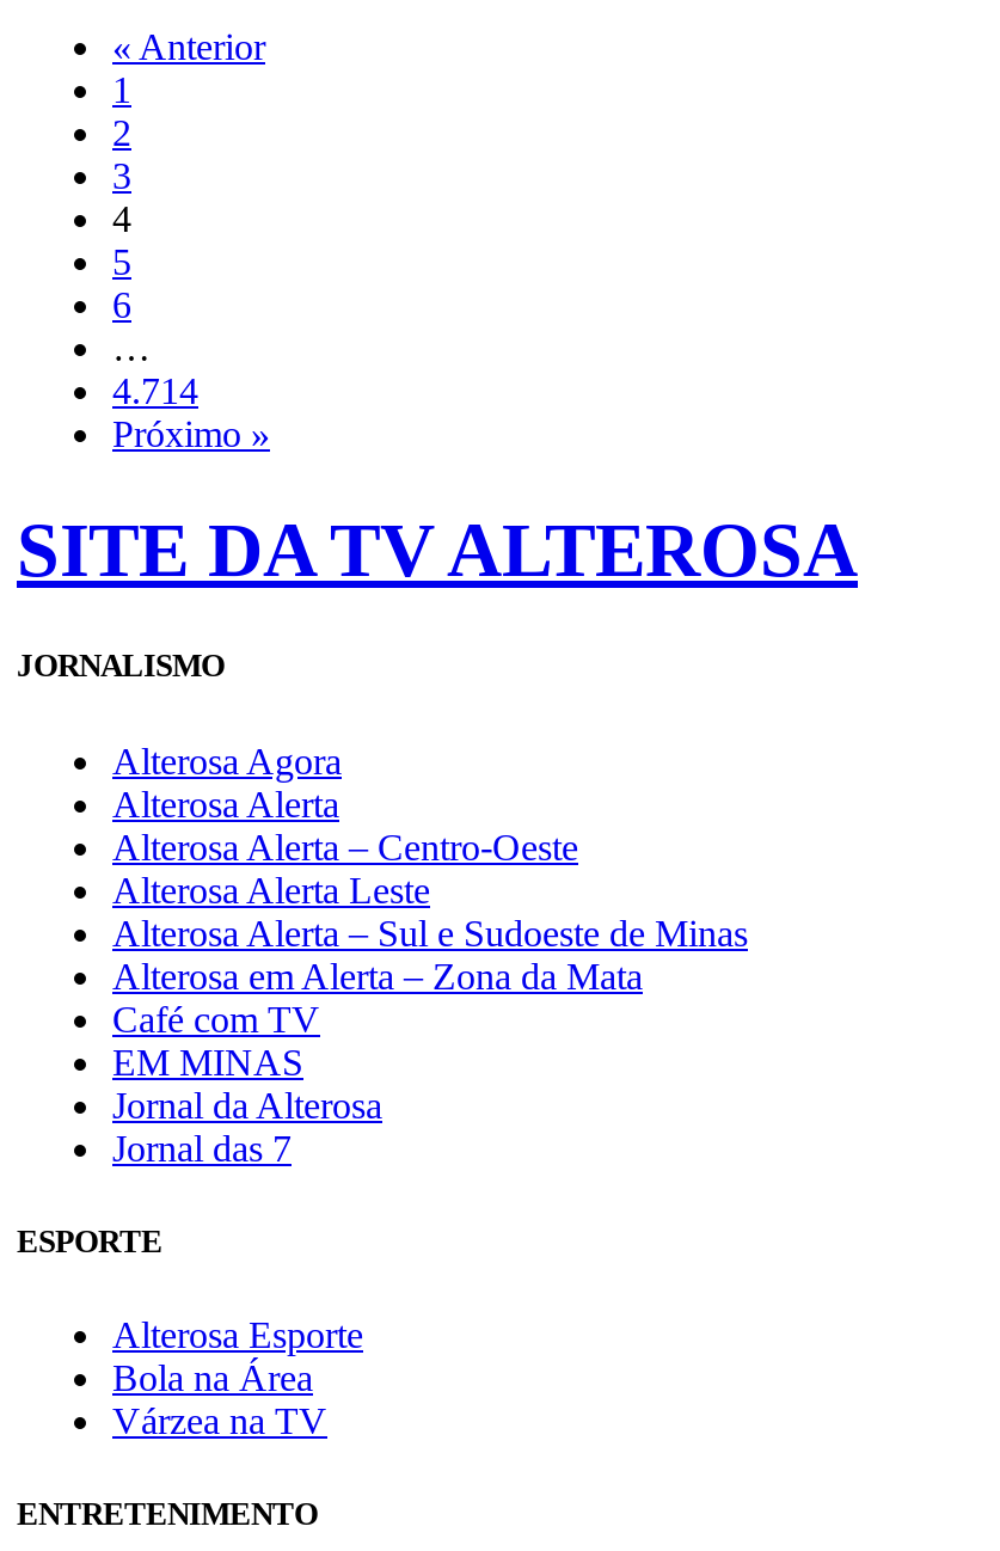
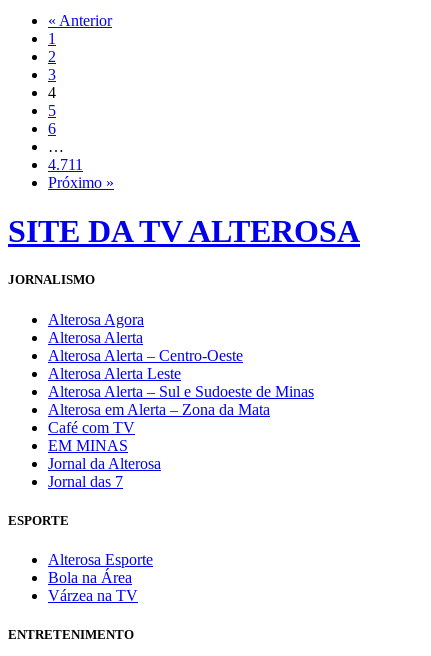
- 4.714
+ 4.711
